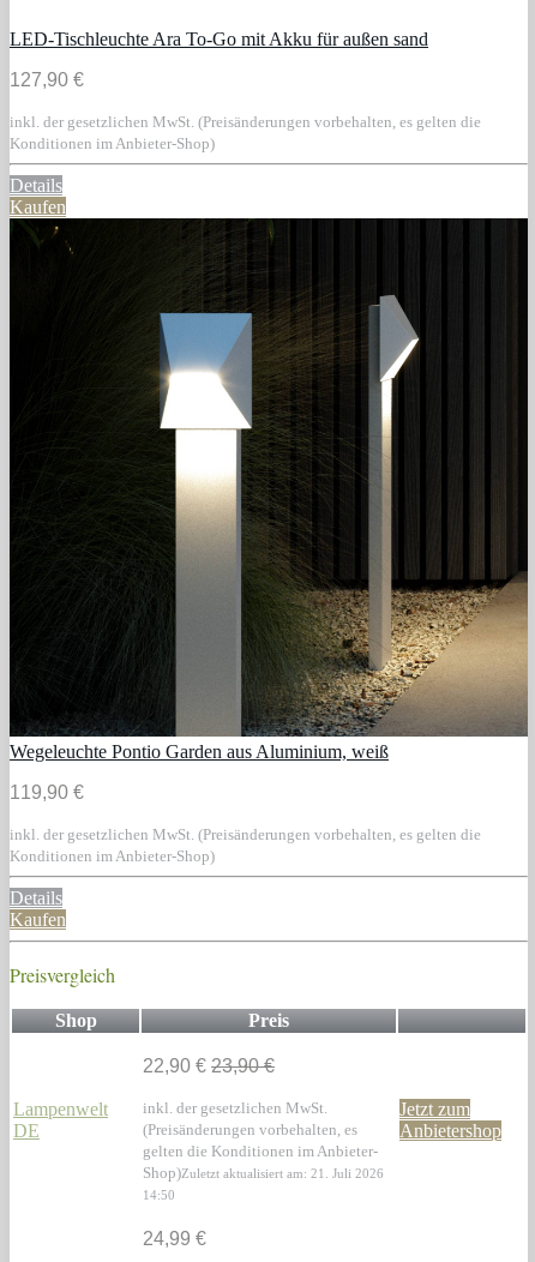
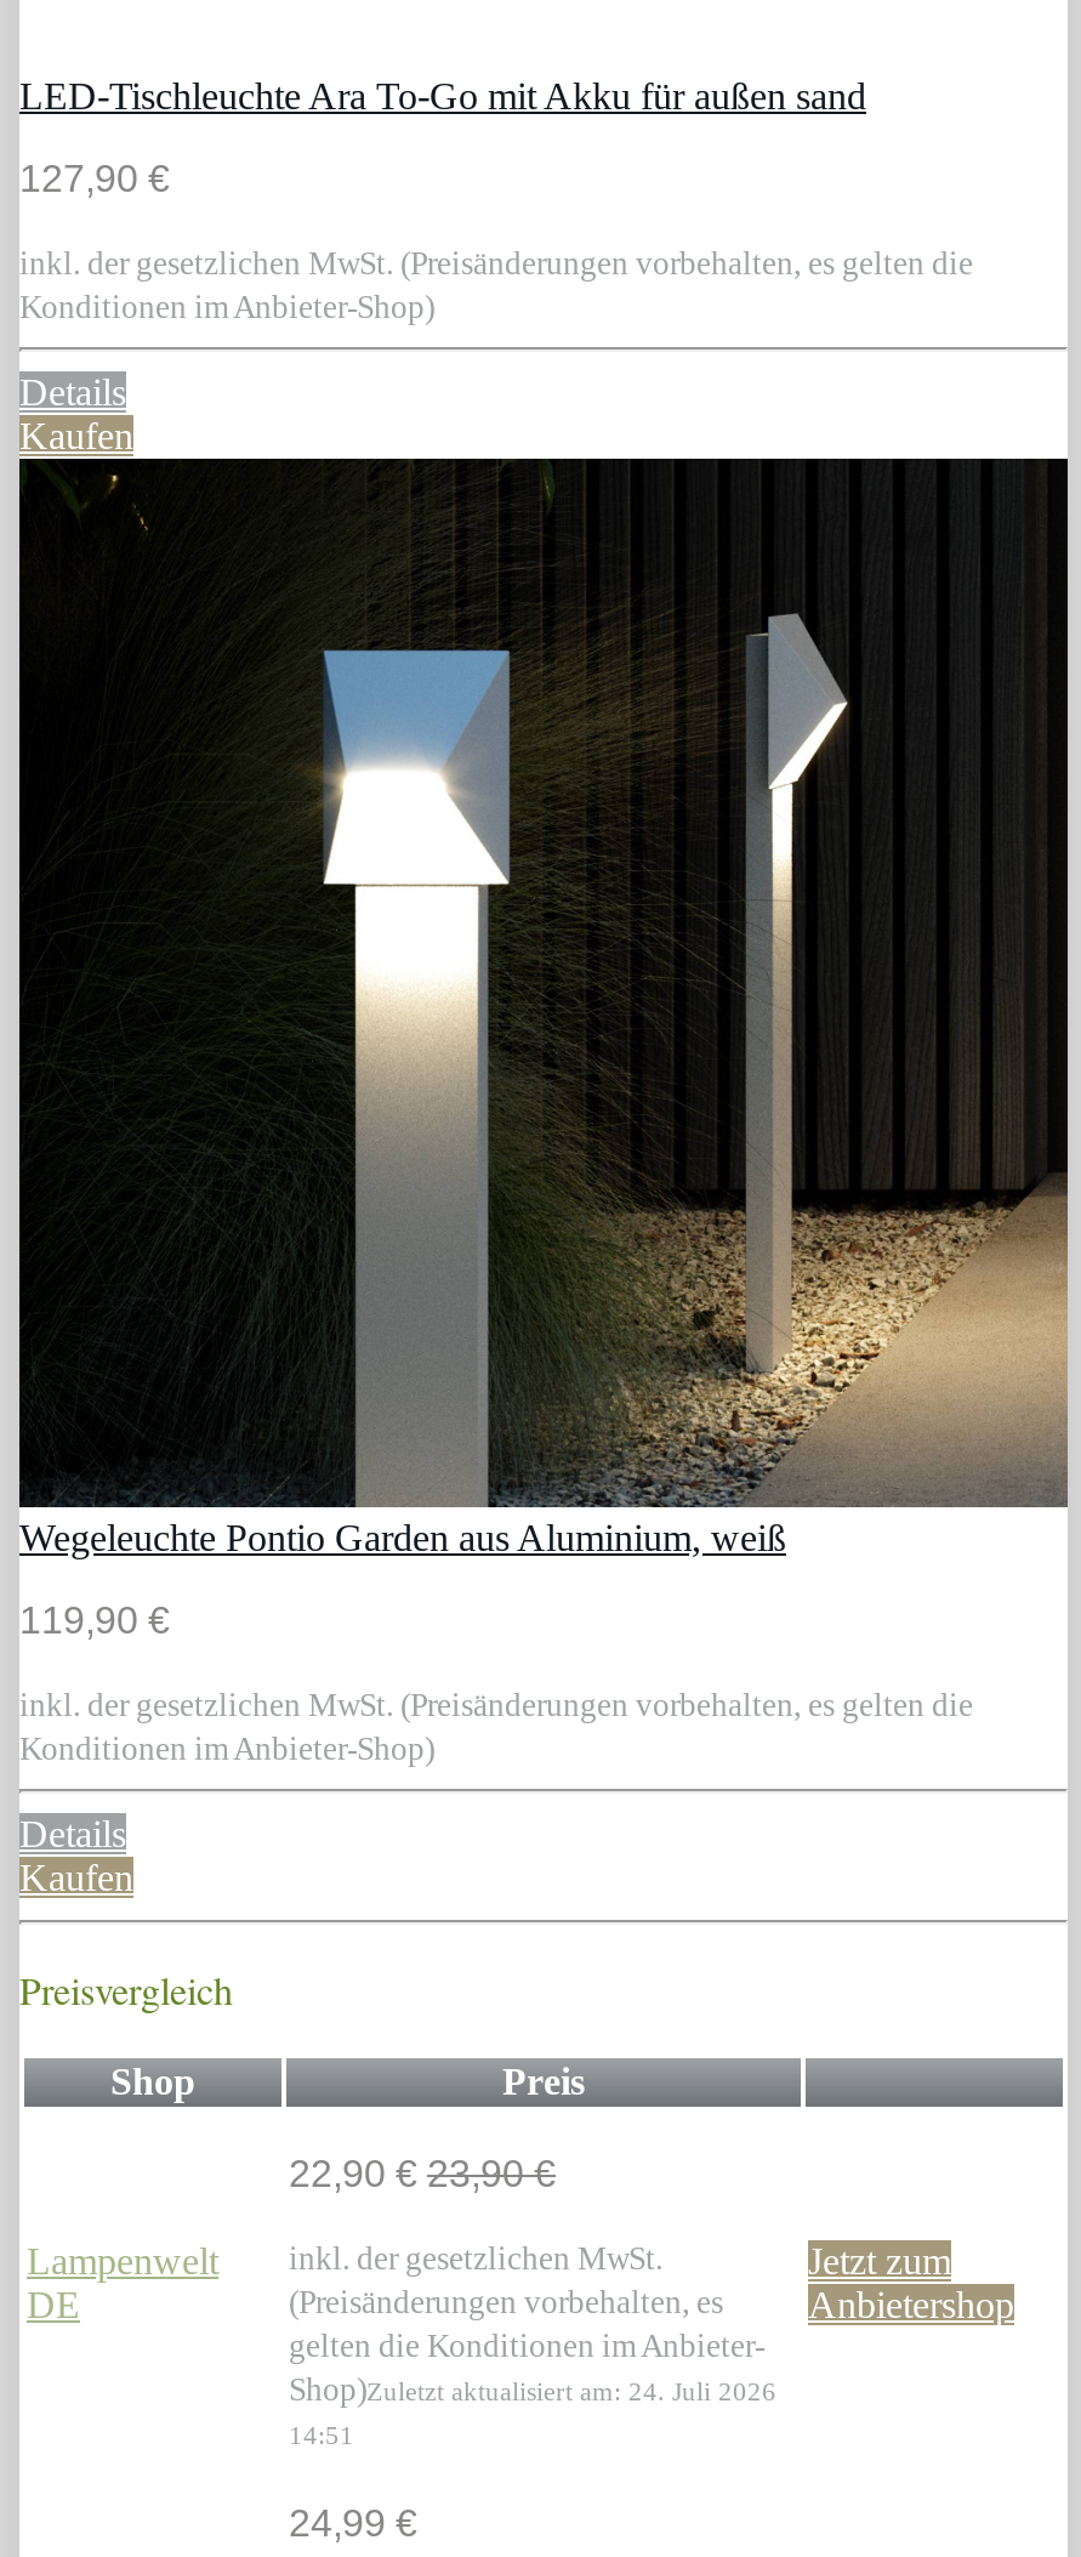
- Shop)Zuletzt aktualisiert am: 21. Juli 2026
+ Shop)Zuletzt aktualisiert am: 24. Juli 2026

- 14:50
+ 14:51
